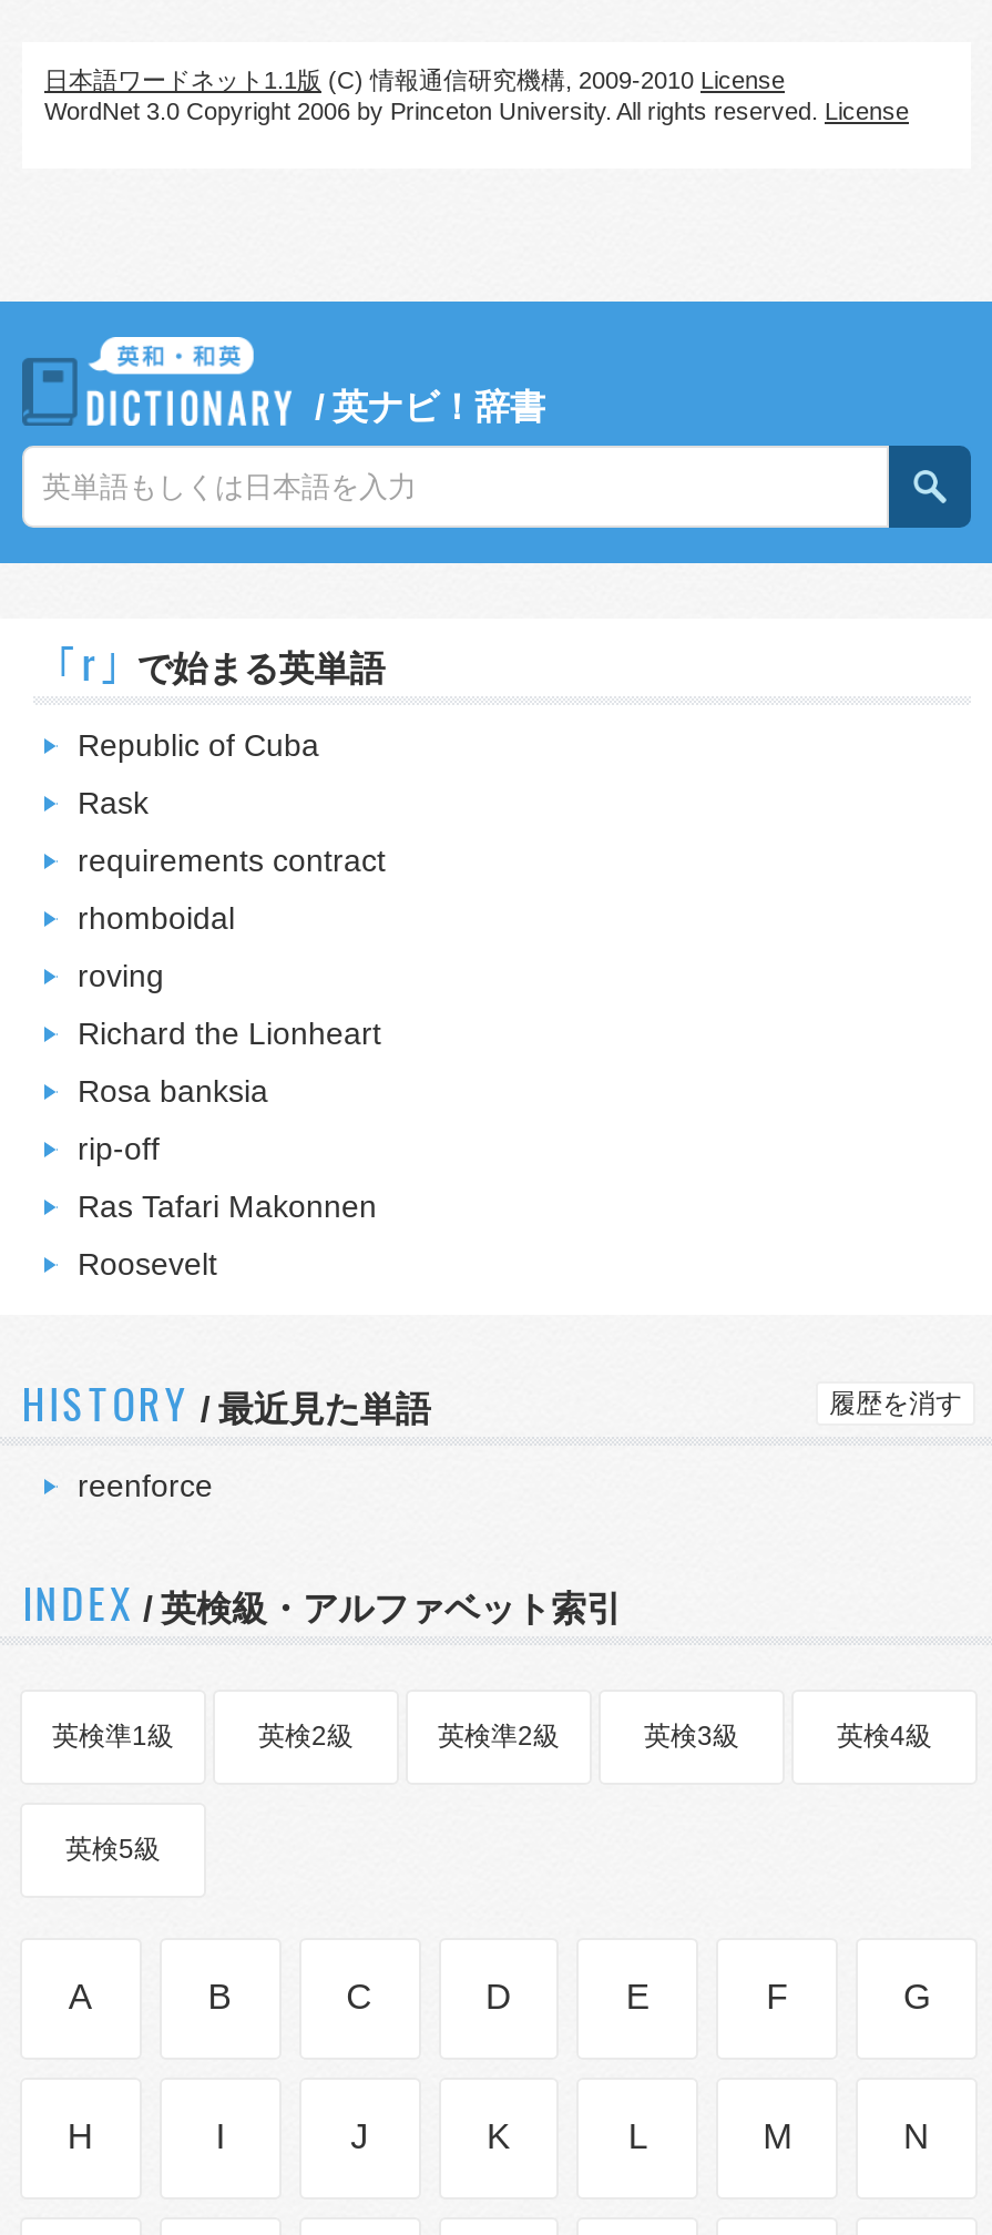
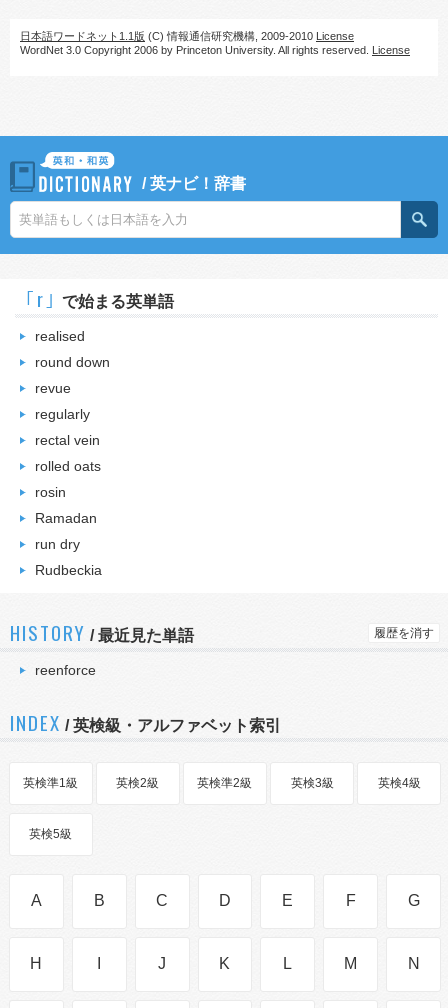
- Republic of Cuba
+ realised

- Rask
+ round down

- requirements contract
+ revue

- rhomboidal
+ regularly

- roving
+ rectal vein

- Richard the Lionheart
+ rolled oats

- Rosa banksia
+ rosin

- rip-off
+ Ramadan

- Ras Tafari Makonnen
+ run dry

- Roosevelt
+ Rudbeckia
